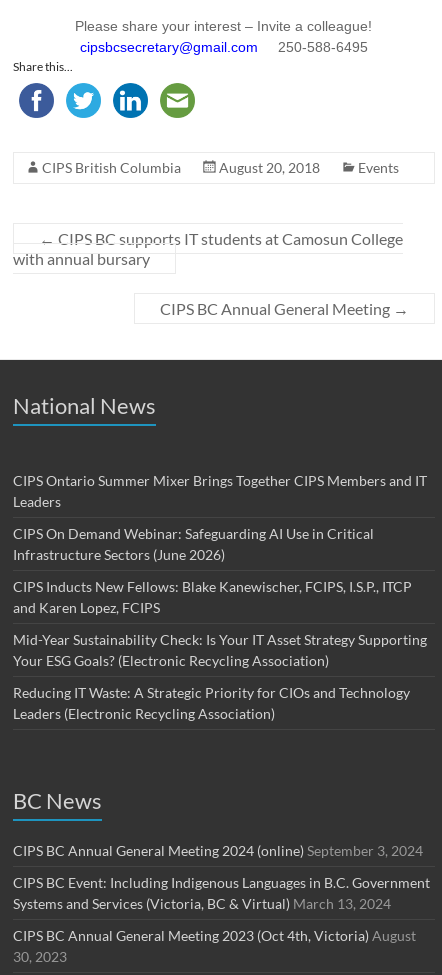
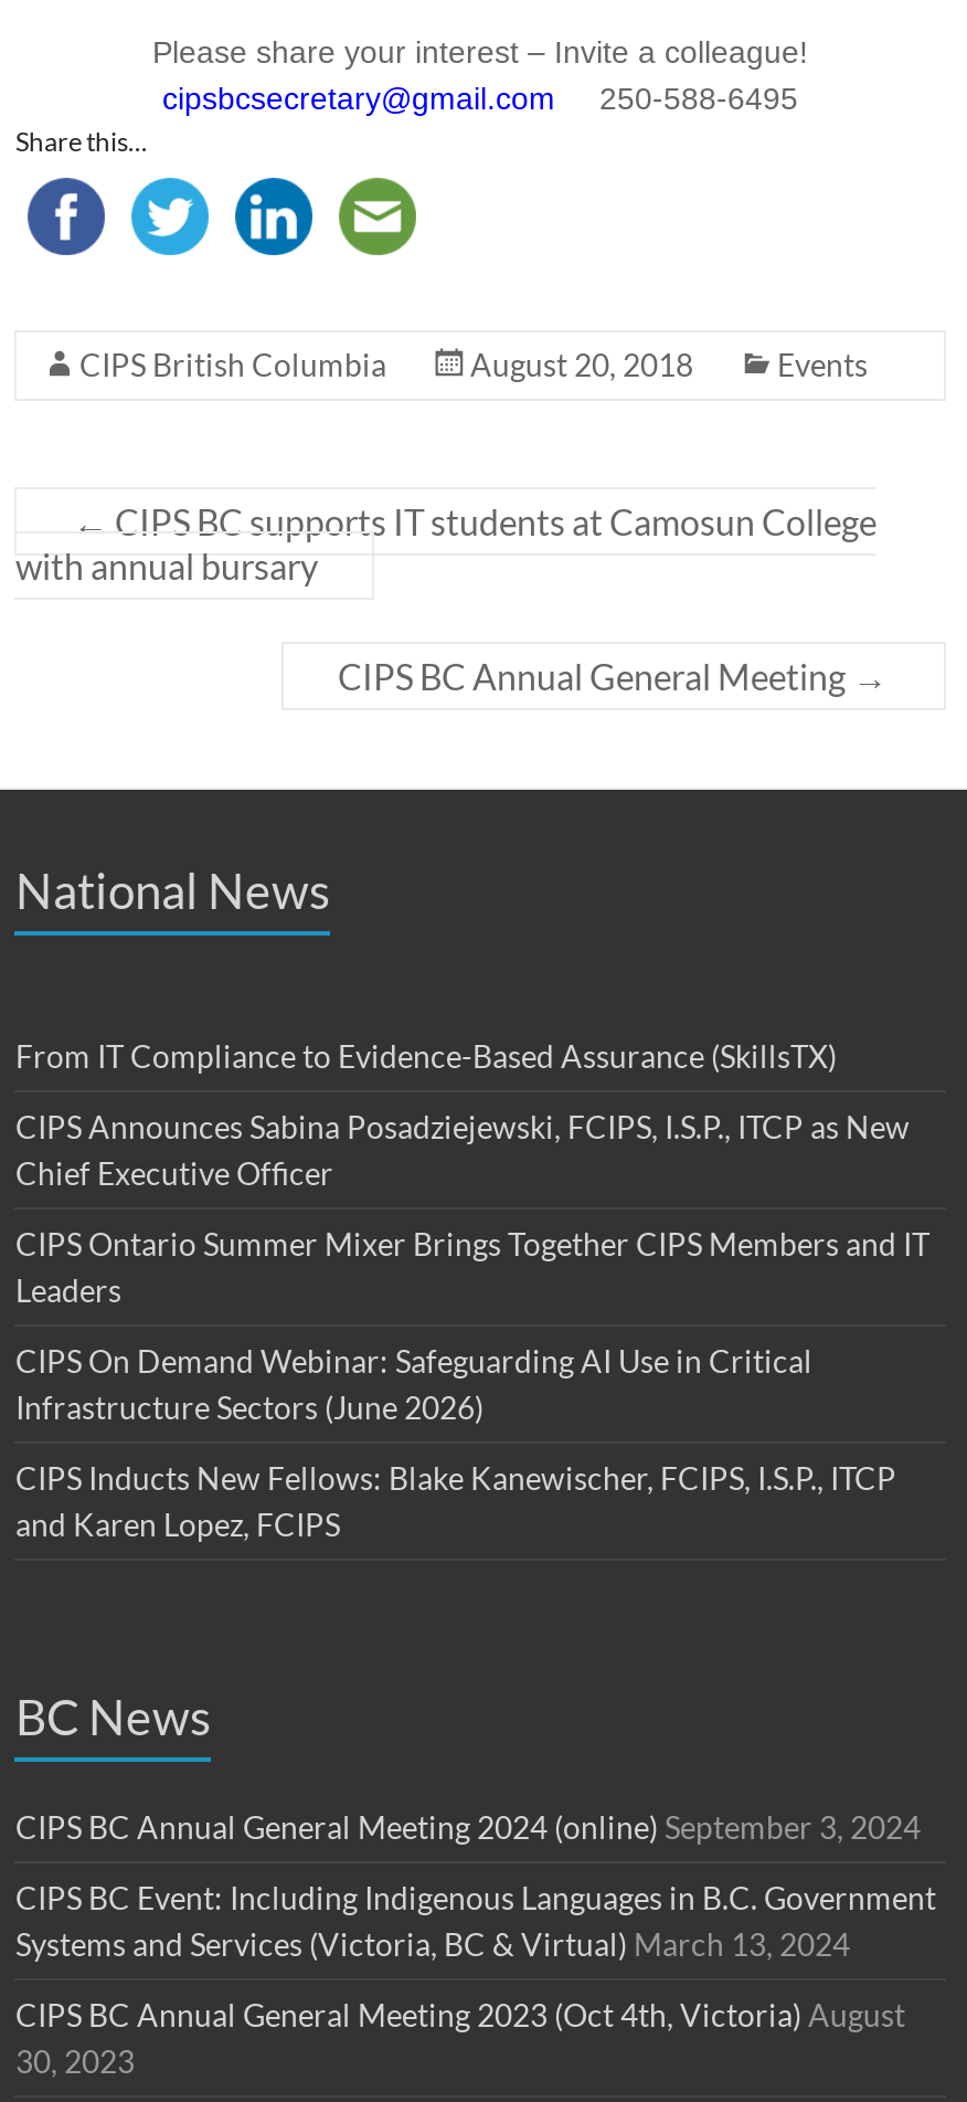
+ From IT Compliance to Evidence-Based Assurance (SkillsTX)
+ CIPS Announces Sabina Posadziejewski, FCIPS, I.S.P., ITCP as New
+ Chief Executive Officer

moved down: CIPS Ontario Summer Mixer Brings Together CIPS Members and IT | Leaders | CIPS On Demand Webinar: Safeguarding AI Use in Critical | Infrastructure Sectors (June 2026) | CIPS Inducts New Fellows: Blake Kanewischer, FCIPS, I.S.P., ITCP | and Karen Lopez, FCIPS

- Mid-Year Sustainability Check: Is Your IT Asset Strategy Supporting
- Your ESG Goals? (Electronic Recycling Association)
- Reducing IT Waste: A Strategic Priority for CIOs and Technology
- Leaders (Electronic Recycling Association)
